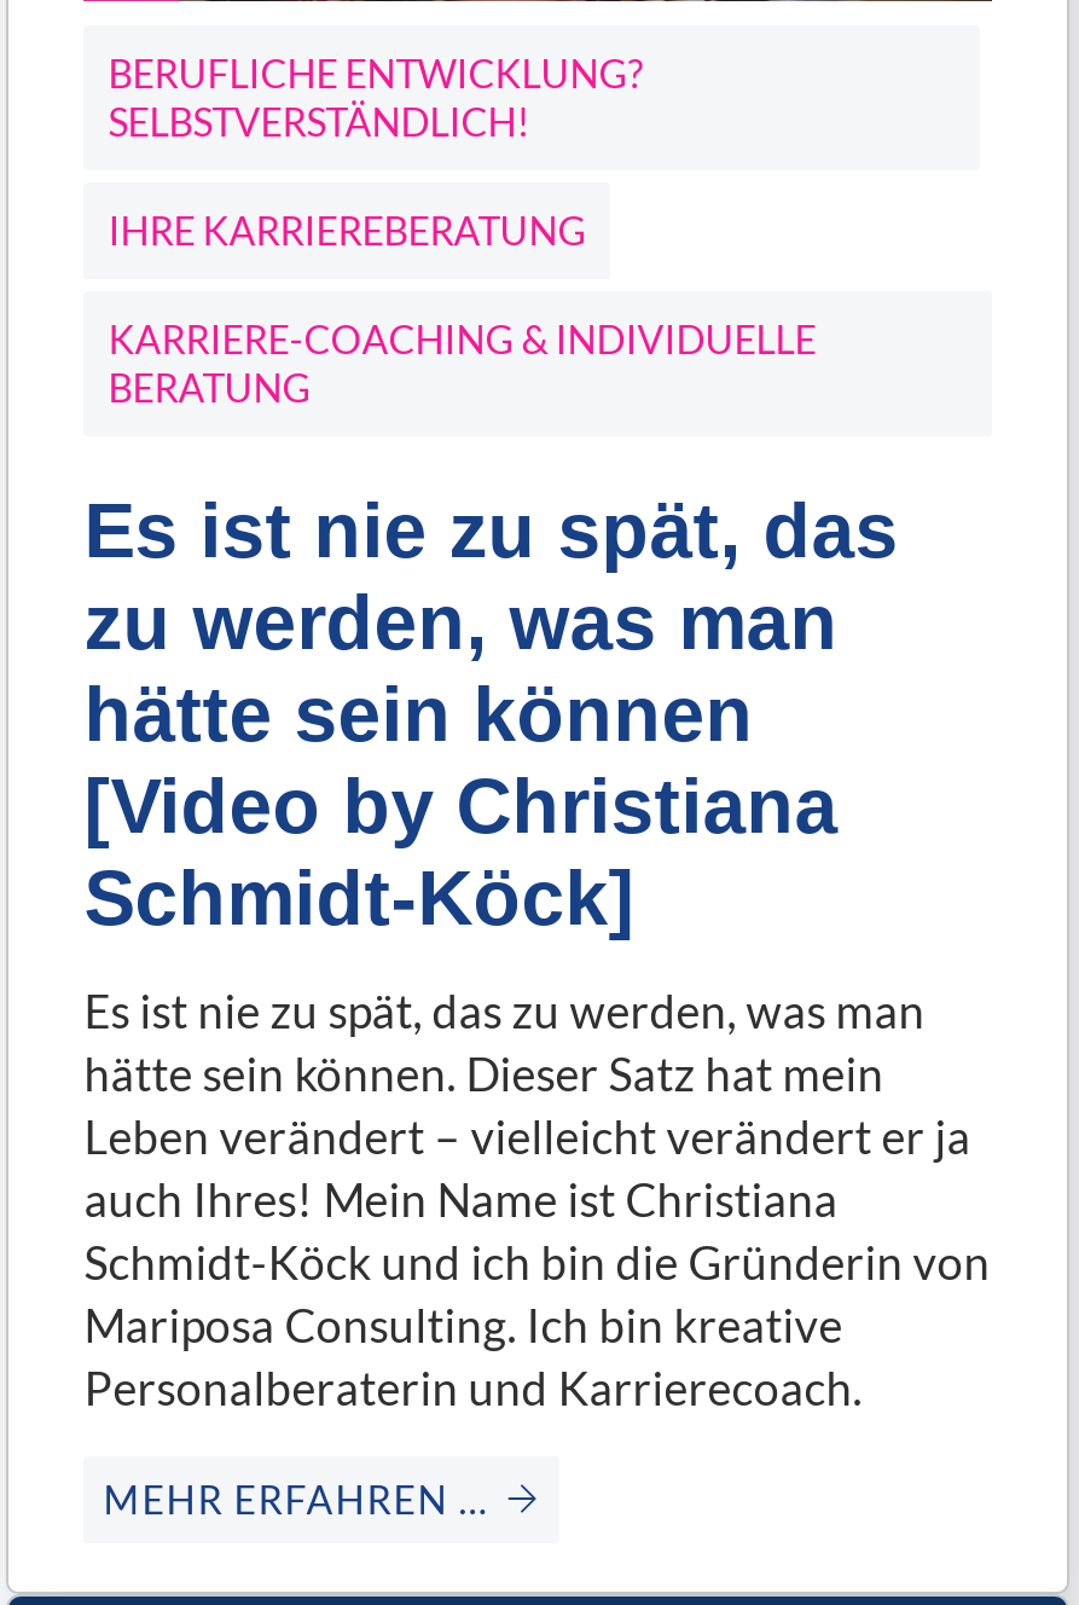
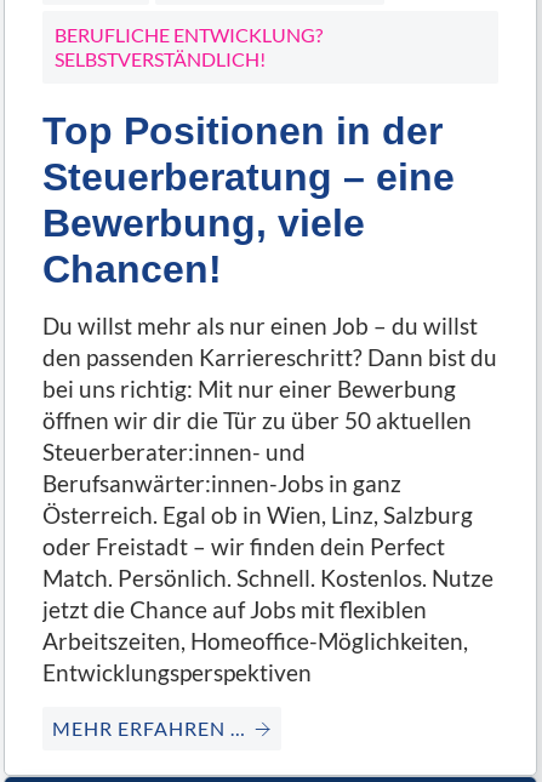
- IHRE KARRIEREBERATUNG
- KARRIERE-COACHING & INDIVIDUELLE
- BERATUNG
- Es ist nie zu spät, das
- zu werden, was man
- hätte sein können
- [Video by Christiana
- Schmidt-Köck]
- Es ist nie zu spät, das zu werden, was man
- hätte sein können. Dieser Satz hat mein
- Leben verändert – vielleicht verändert er ja
- auch Ihres! Mein Name ist Christiana
- Schmidt-Köck und ich bin die Gründerin von
- Mariposa Consulting. Ich bin kreative
- Personalberaterin und Karrierecoach.
+ Top Positionen in der
+ Steuerberatung – eine
+ Bewerbung, viele
+ Chancen!
+ Du willst mehr als nur einen Job – du willst
+ den passenden Karriereschritt? Dann bist du
+ bei uns richtig: Mit nur einer Bewerbung
+ öffnen wir dir die Tür zu über 50 aktuellen
+ Steuerberater:innen- und
+ Berufsanwärter:innen-Jobs in ganz
+ Österreich. Egal ob in Wien, Linz, Salzburg
+ oder Freistadt – wir finden dein Perfect
+ Match. Persönlich. Schnell. Kostenlos. Nutze
+ jetzt die Chance auf Jobs mit flexiblen
+ Arbeitszeiten, Homeoffice-Möglichkeiten,
+ Entwicklungsperspektiven
